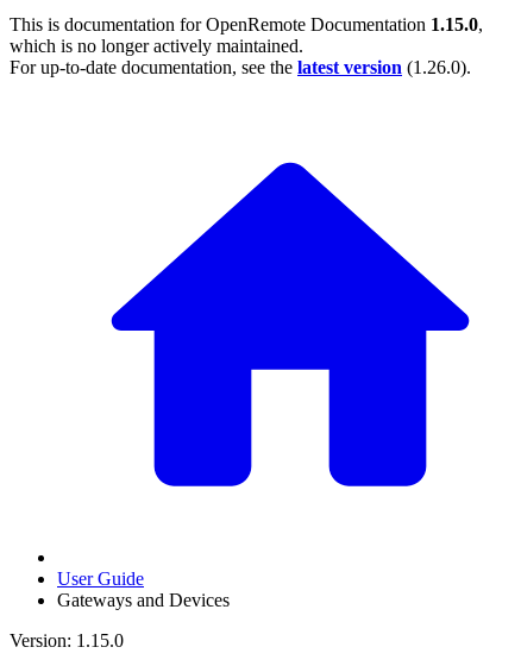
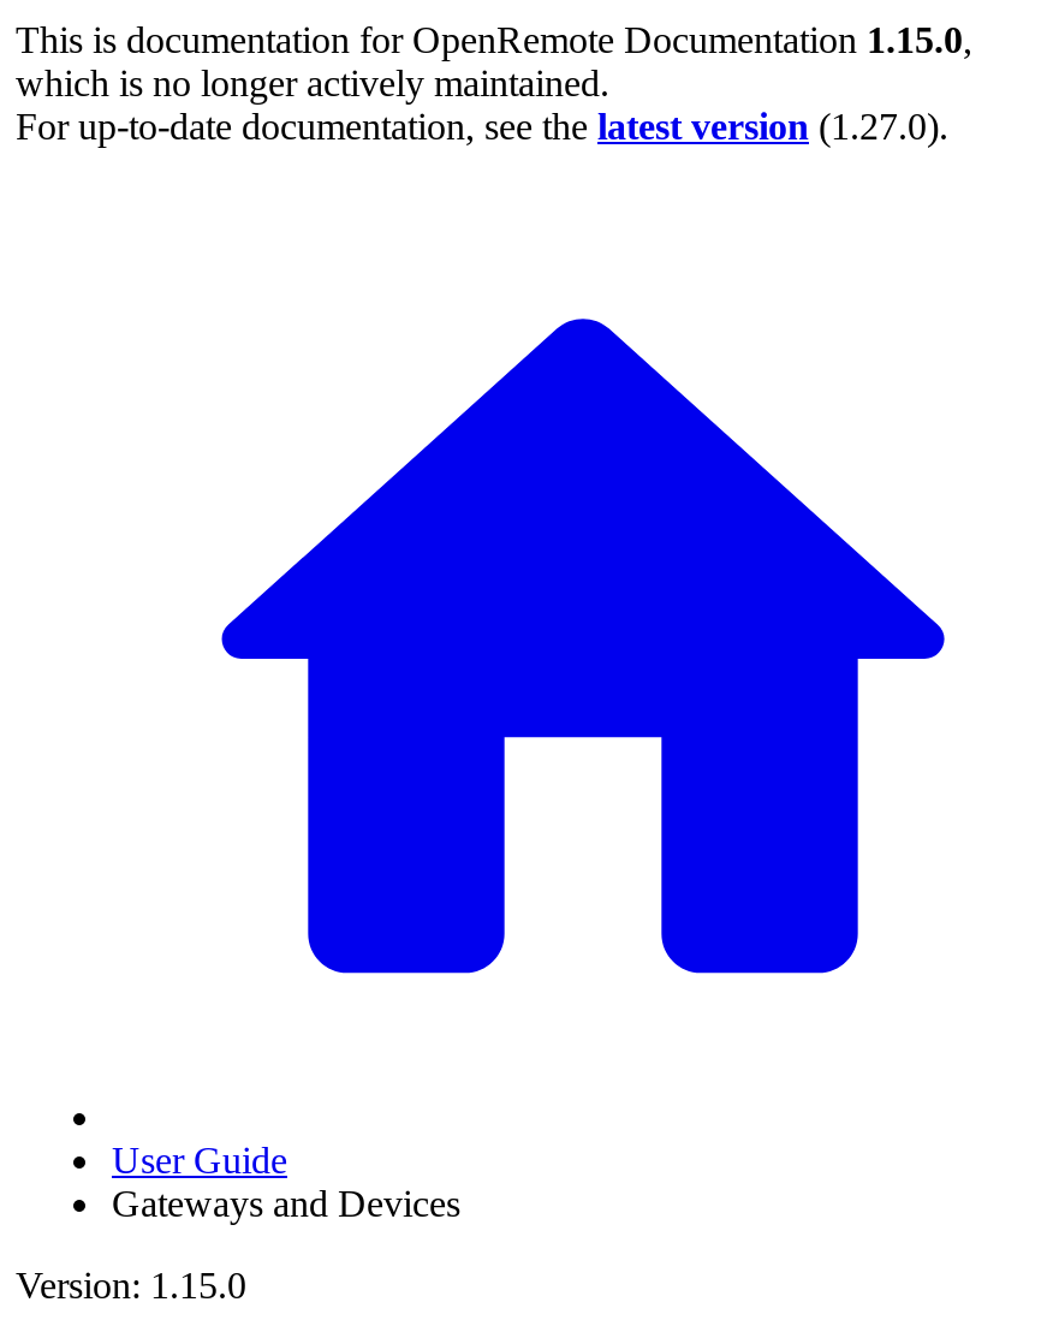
- For up-to-date documentation, see the latest version (1.26.0).
+ For up-to-date documentation, see the latest version (1.27.0).
